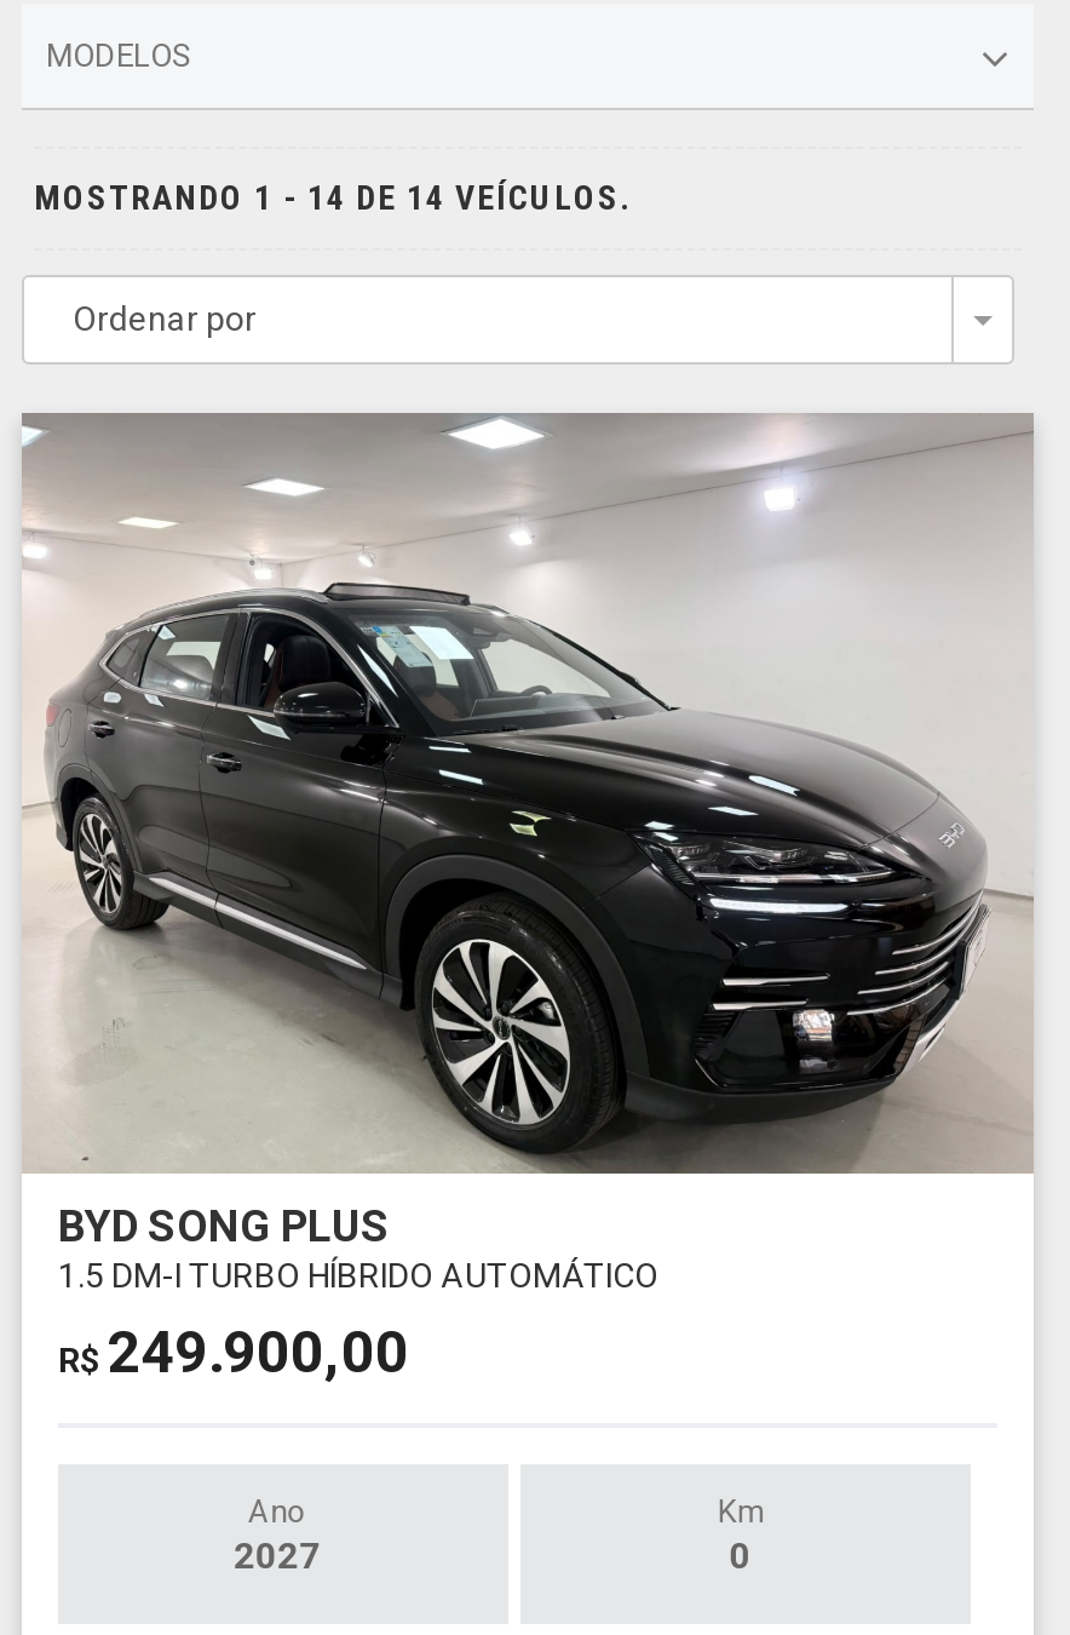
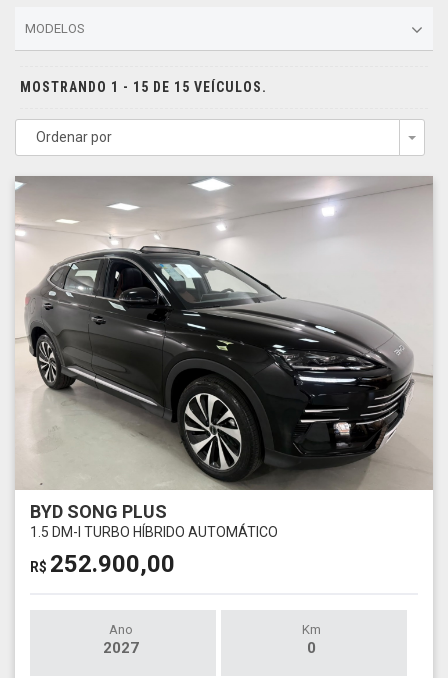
- MOSTRANDO 1 - 14 DE 14 VEÍCULOS.
+ MOSTRANDO 1 - 15 DE 15 VEÍCULOS.

- R$249.900,00
+ R$252.900,00
